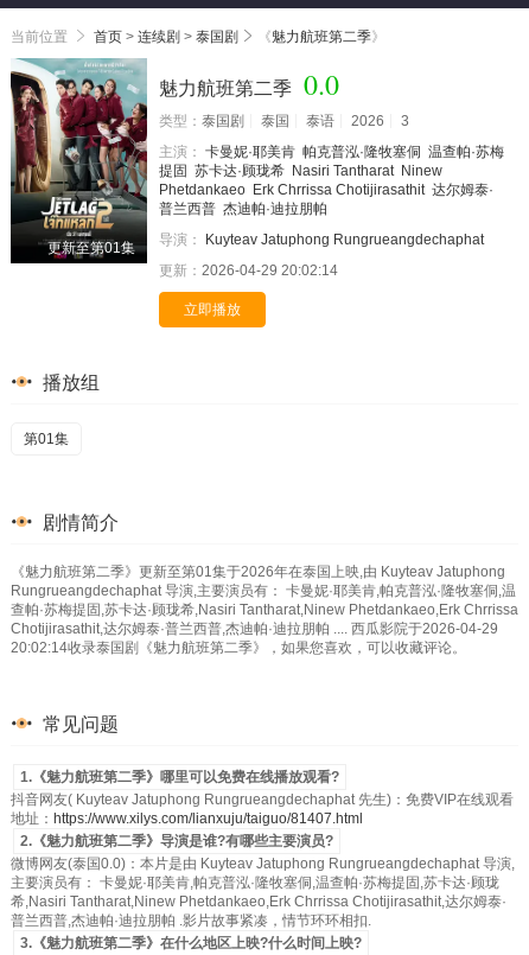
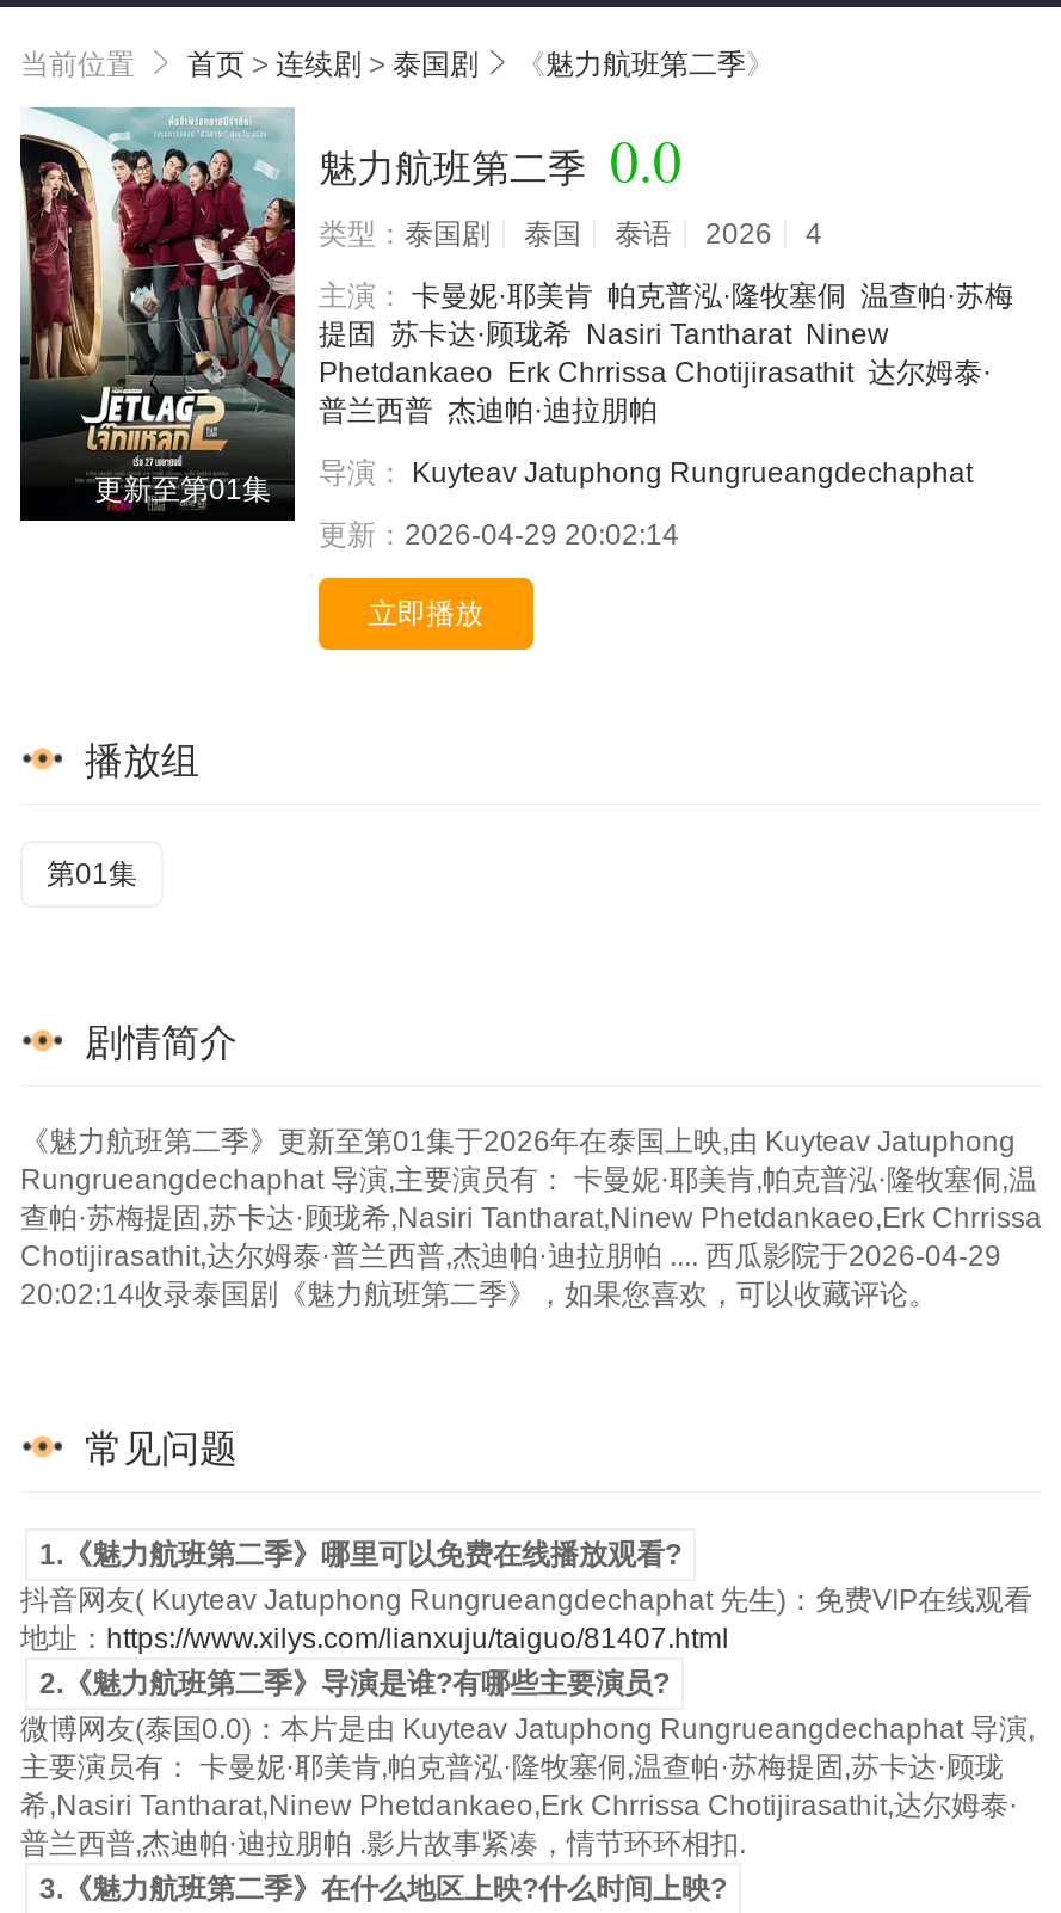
- 类型：泰国剧 泰国 泰语 2026 3
+ 类型：泰国剧 泰国 泰语 2026 4
